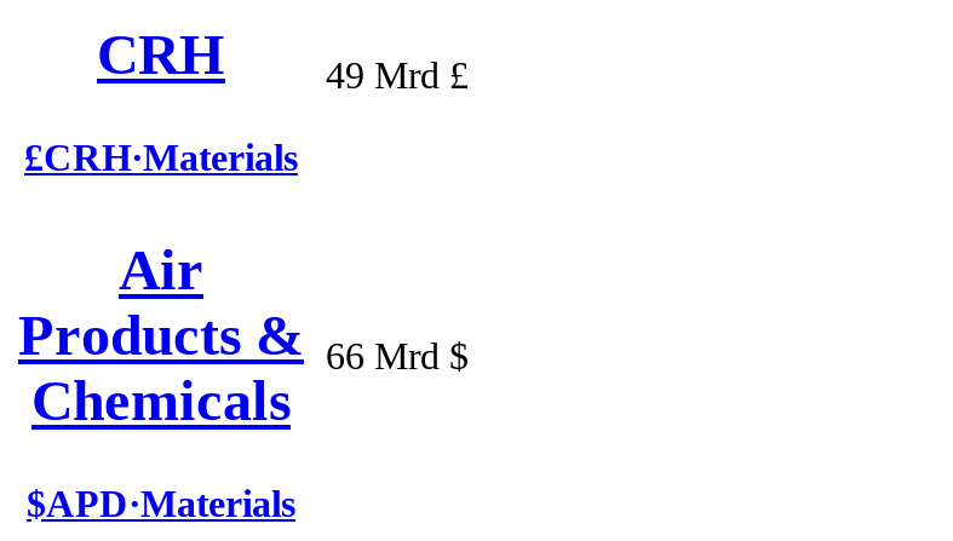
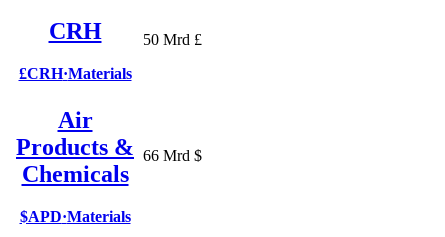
- 49 Mrd £
+ 50 Mrd £
